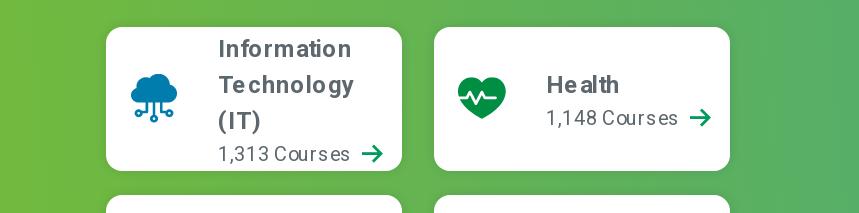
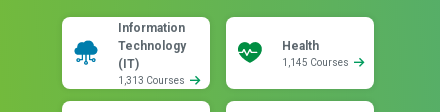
- 1,148 Courses
+ 1,145 Courses
